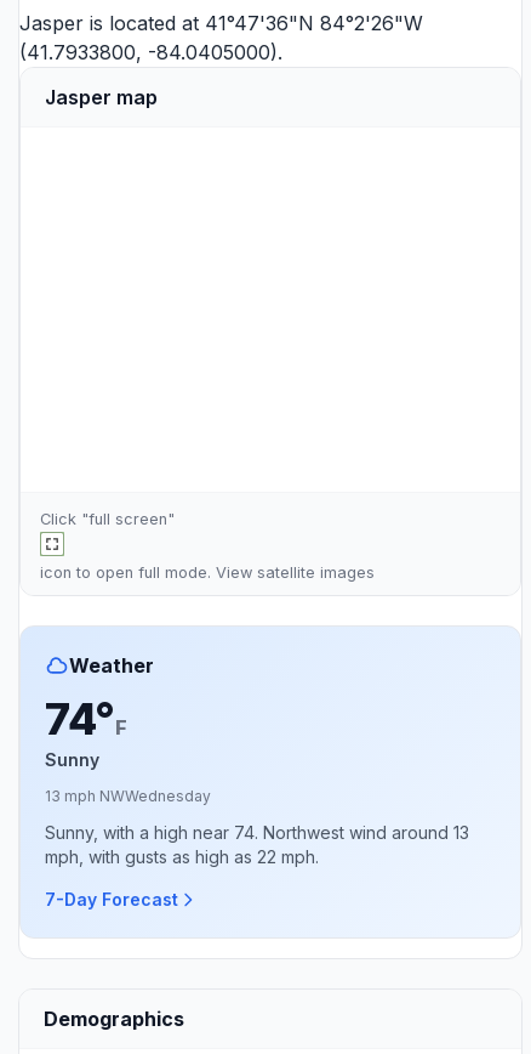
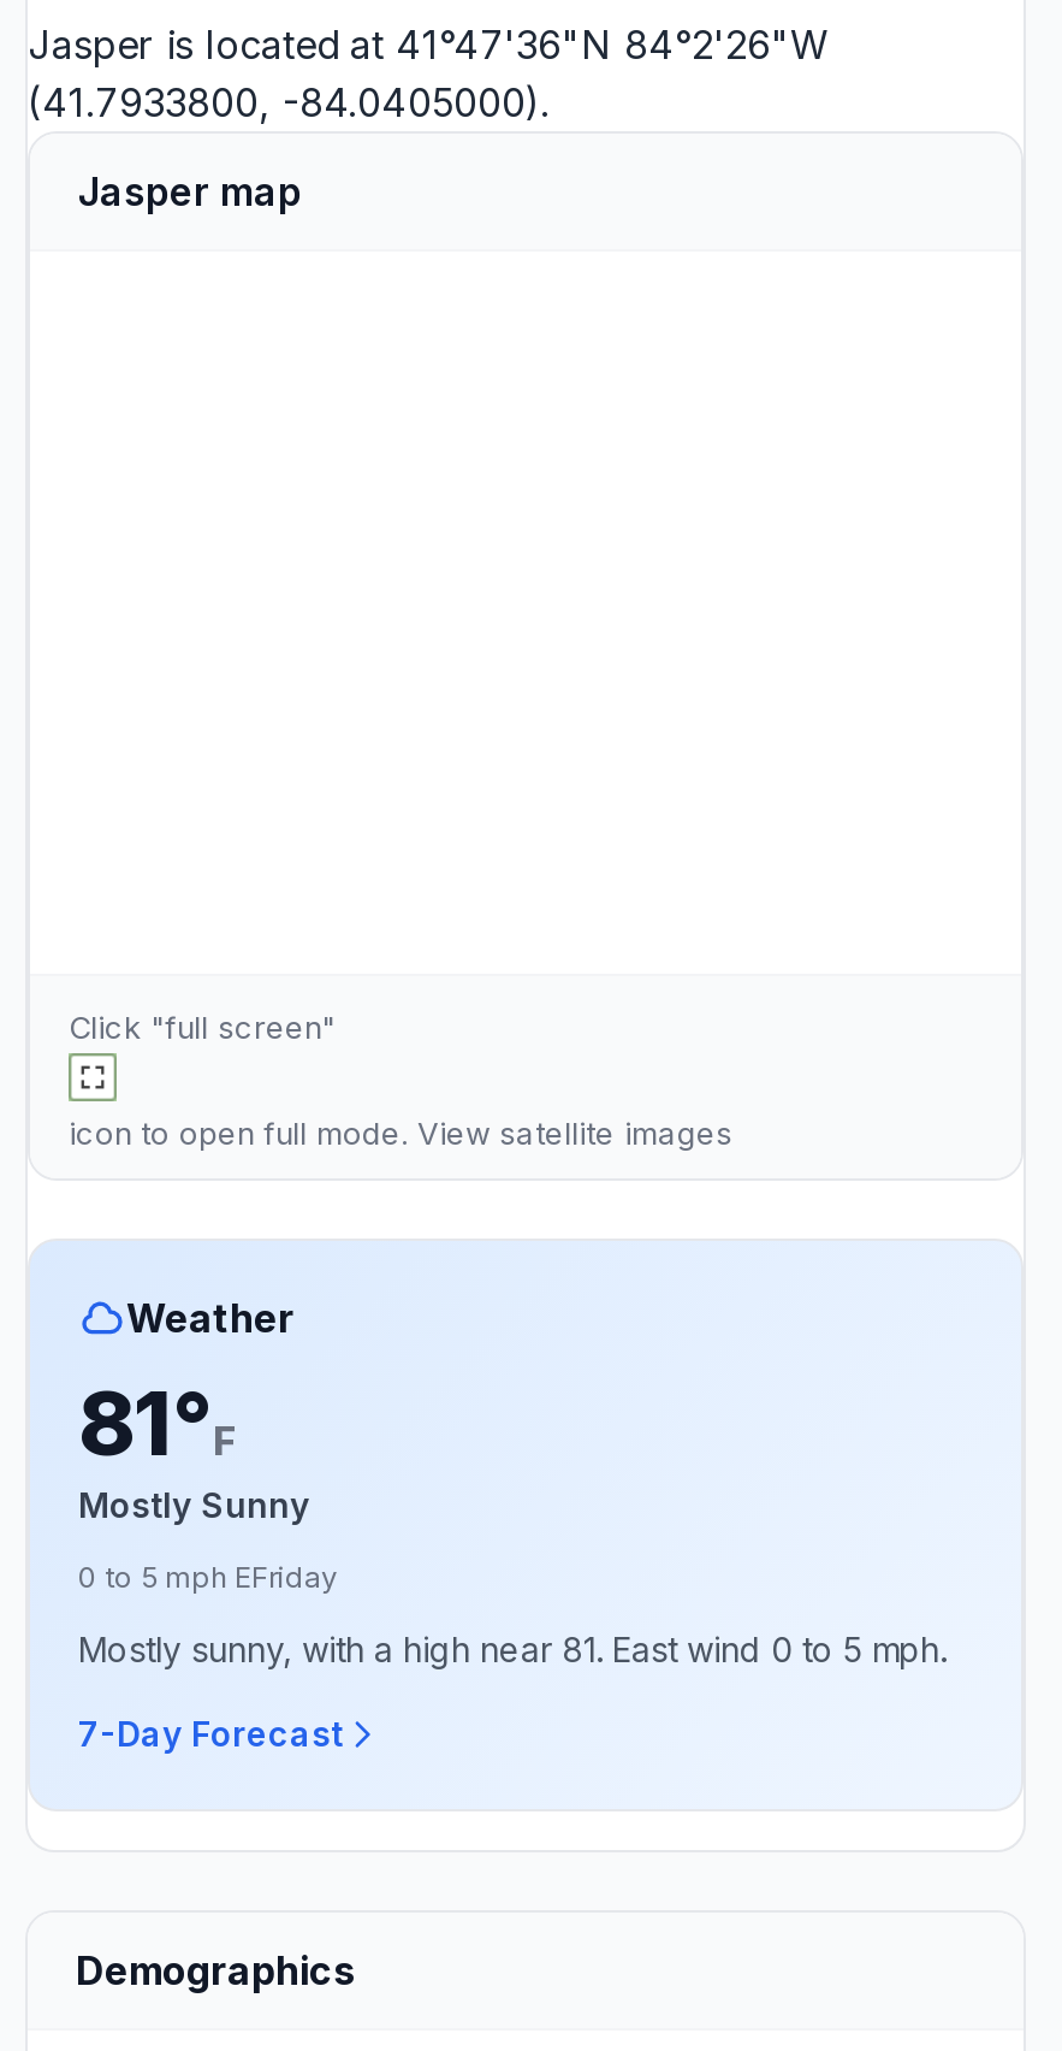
- 74°F
- Sunny
+ 81°F
+ Mostly Sunny

- 13 mph NWWednesday
+ 0 to 5 mph EFriday

- Sunny, with a high near 74. Northwest wind around 13
- mph, with gusts as high as 22 mph.
+ Mostly sunny, with a high near 81. East wind 0 to 5 mph.
